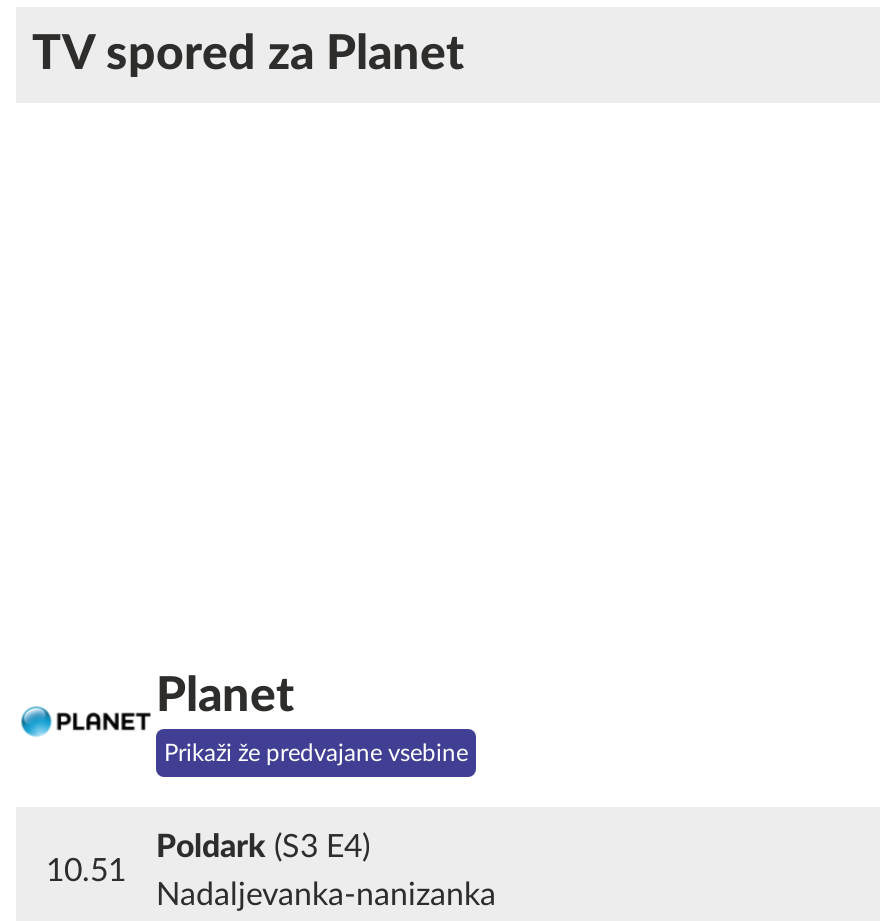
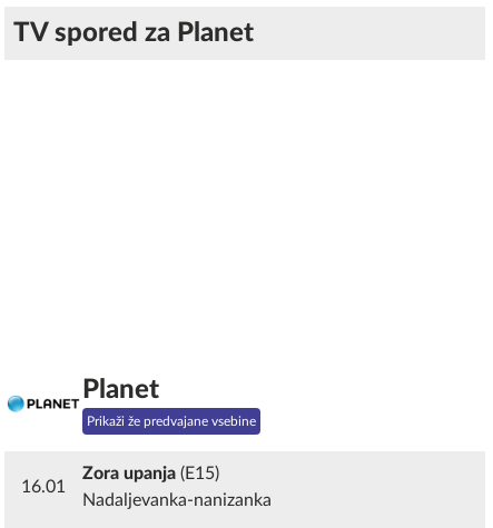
- Poldark (S3 E4)
+ Zora upanja (E15)

- 10.51
+ 16.01
